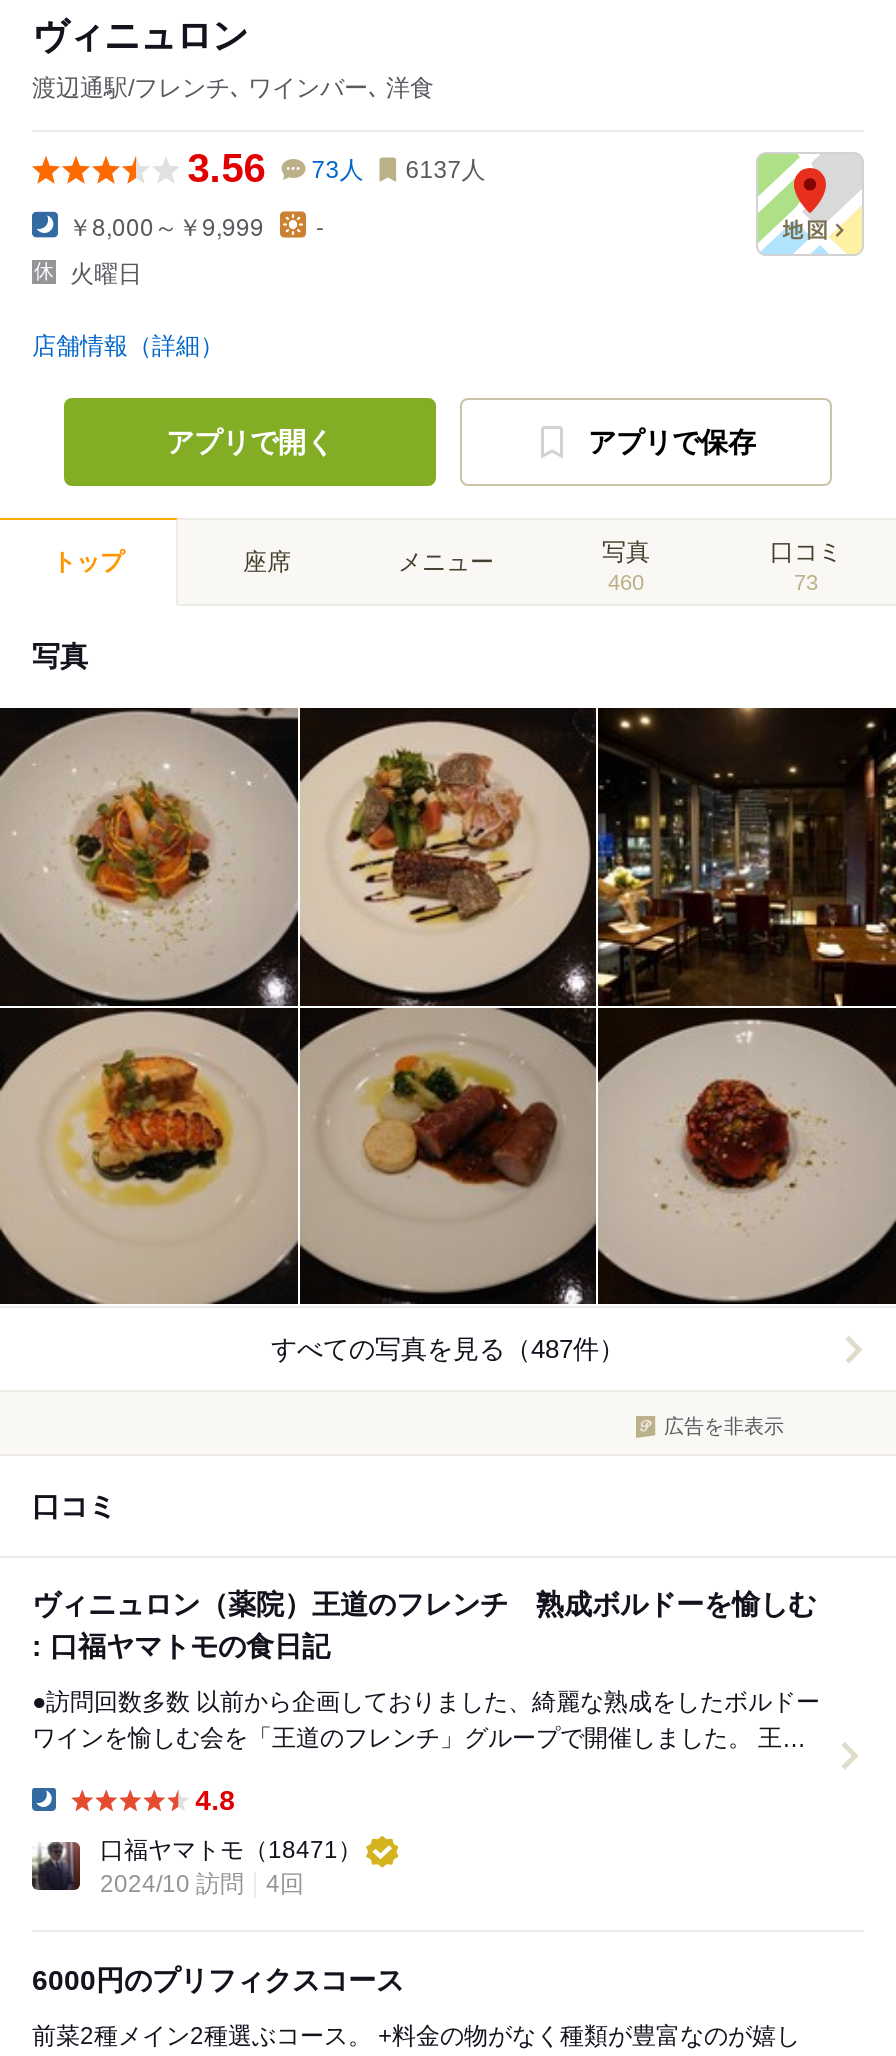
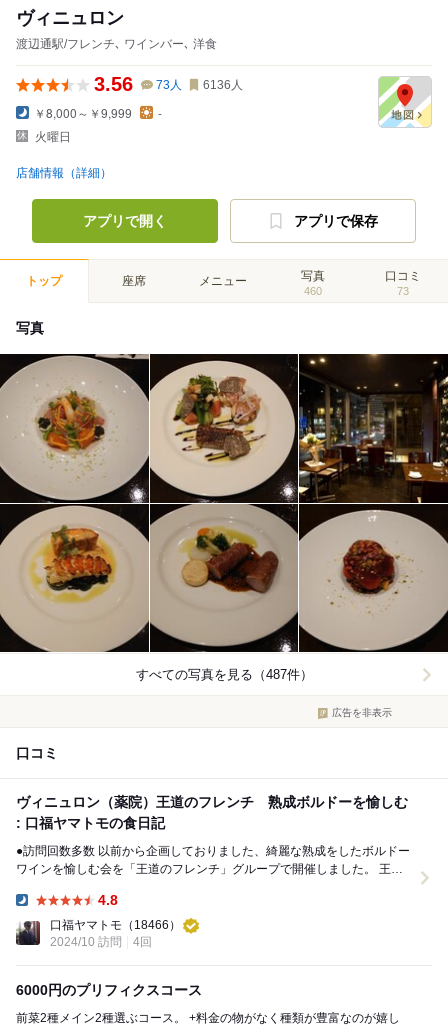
- 3.56 73人 6137人
+ 3.56 73人 6136人

- 口福ヤマトモ（18471）
+ 口福ヤマトモ（18466）
